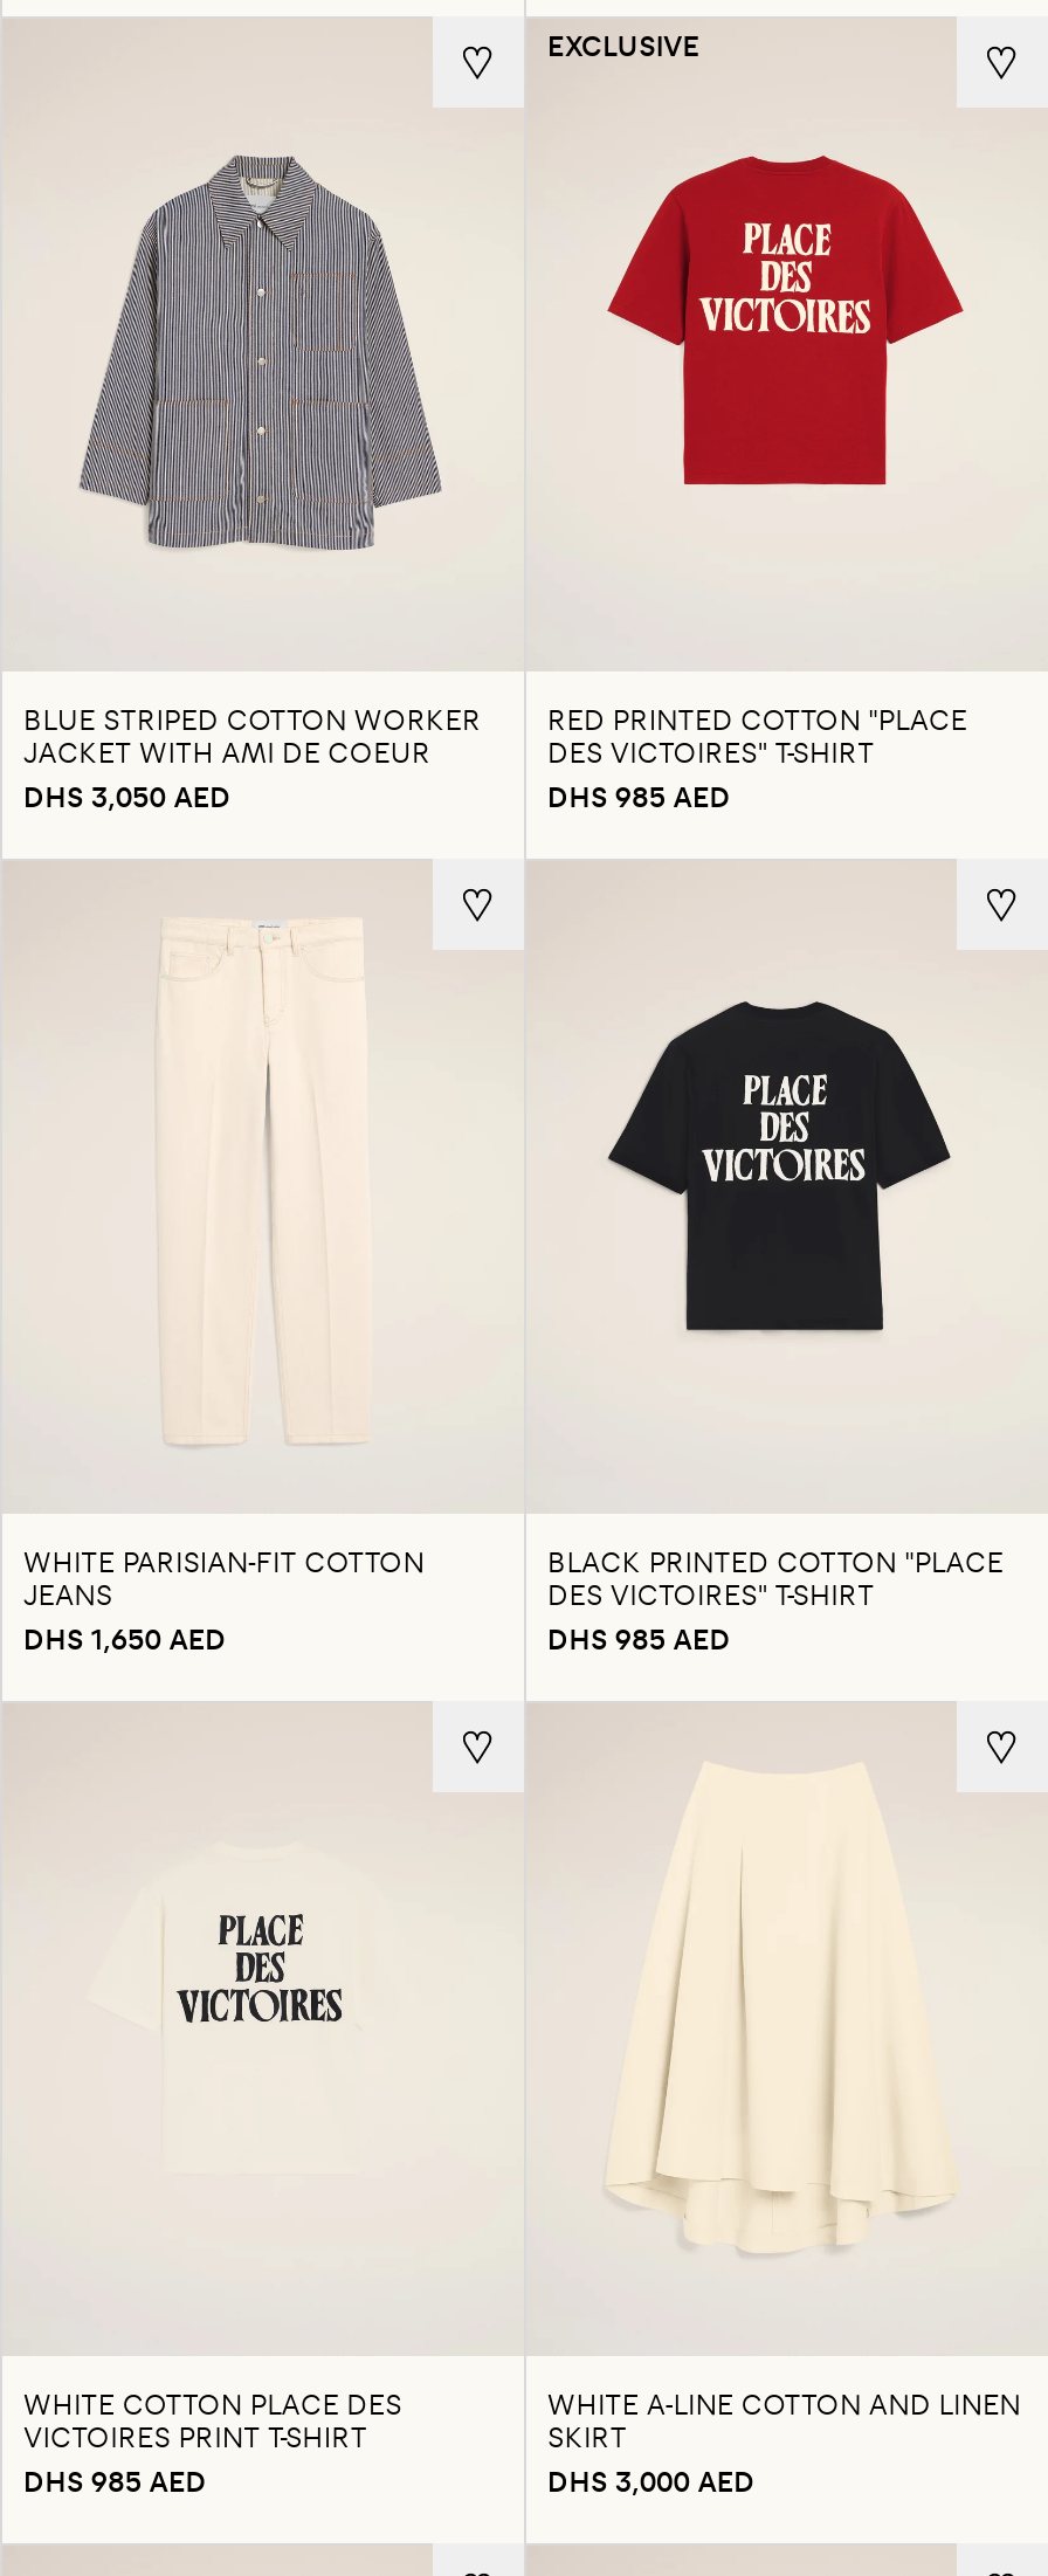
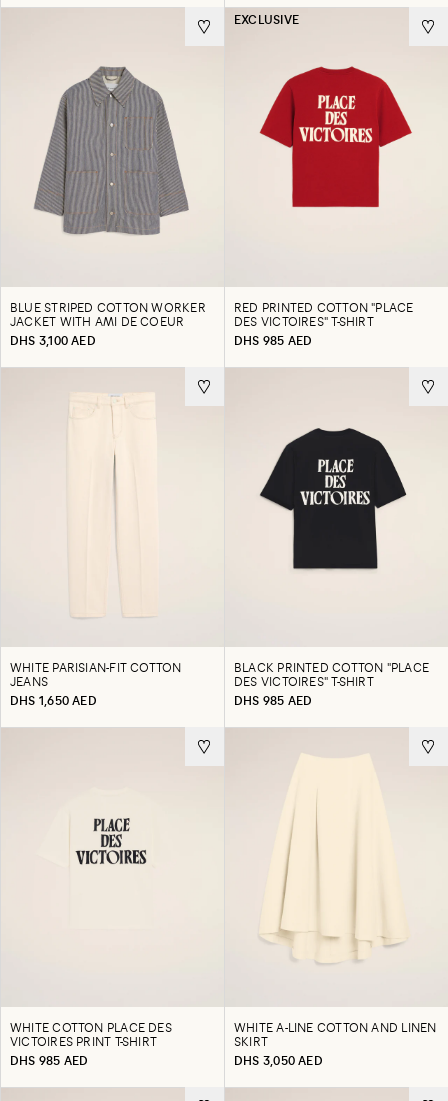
- DHS 3,050 AED
+ DHS 3,100 AED

- DHS 3,000 AED
+ DHS 3,050 AED
